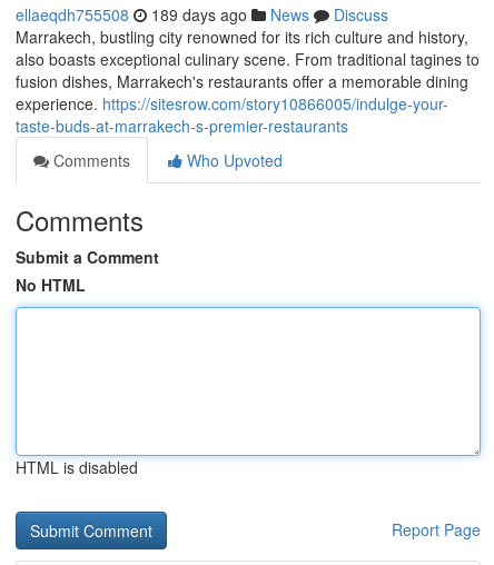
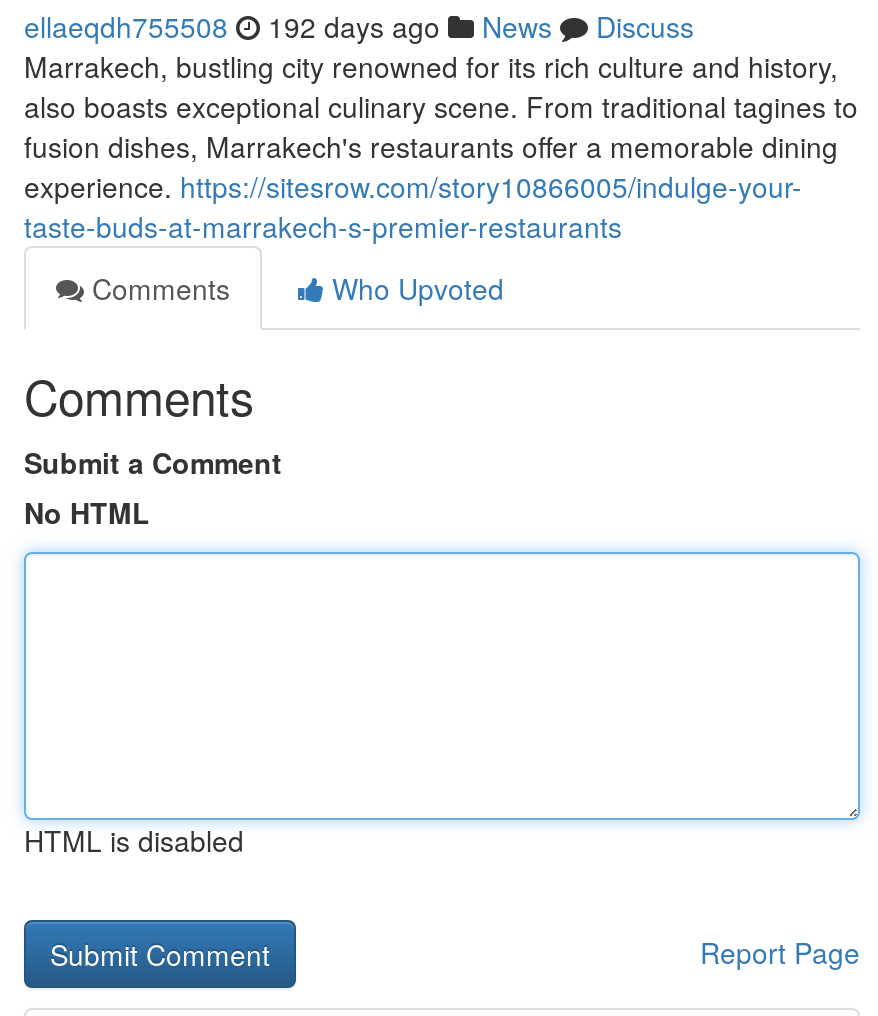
- ellaeqdh755508 189 days ago News Discuss
+ ellaeqdh755508 192 days ago News Discuss
